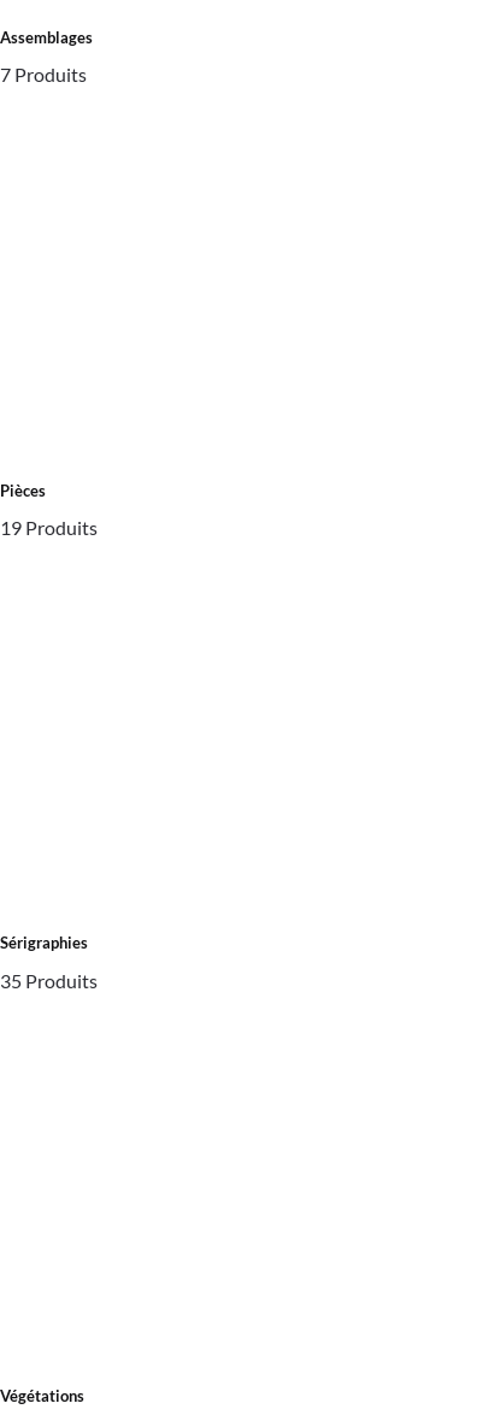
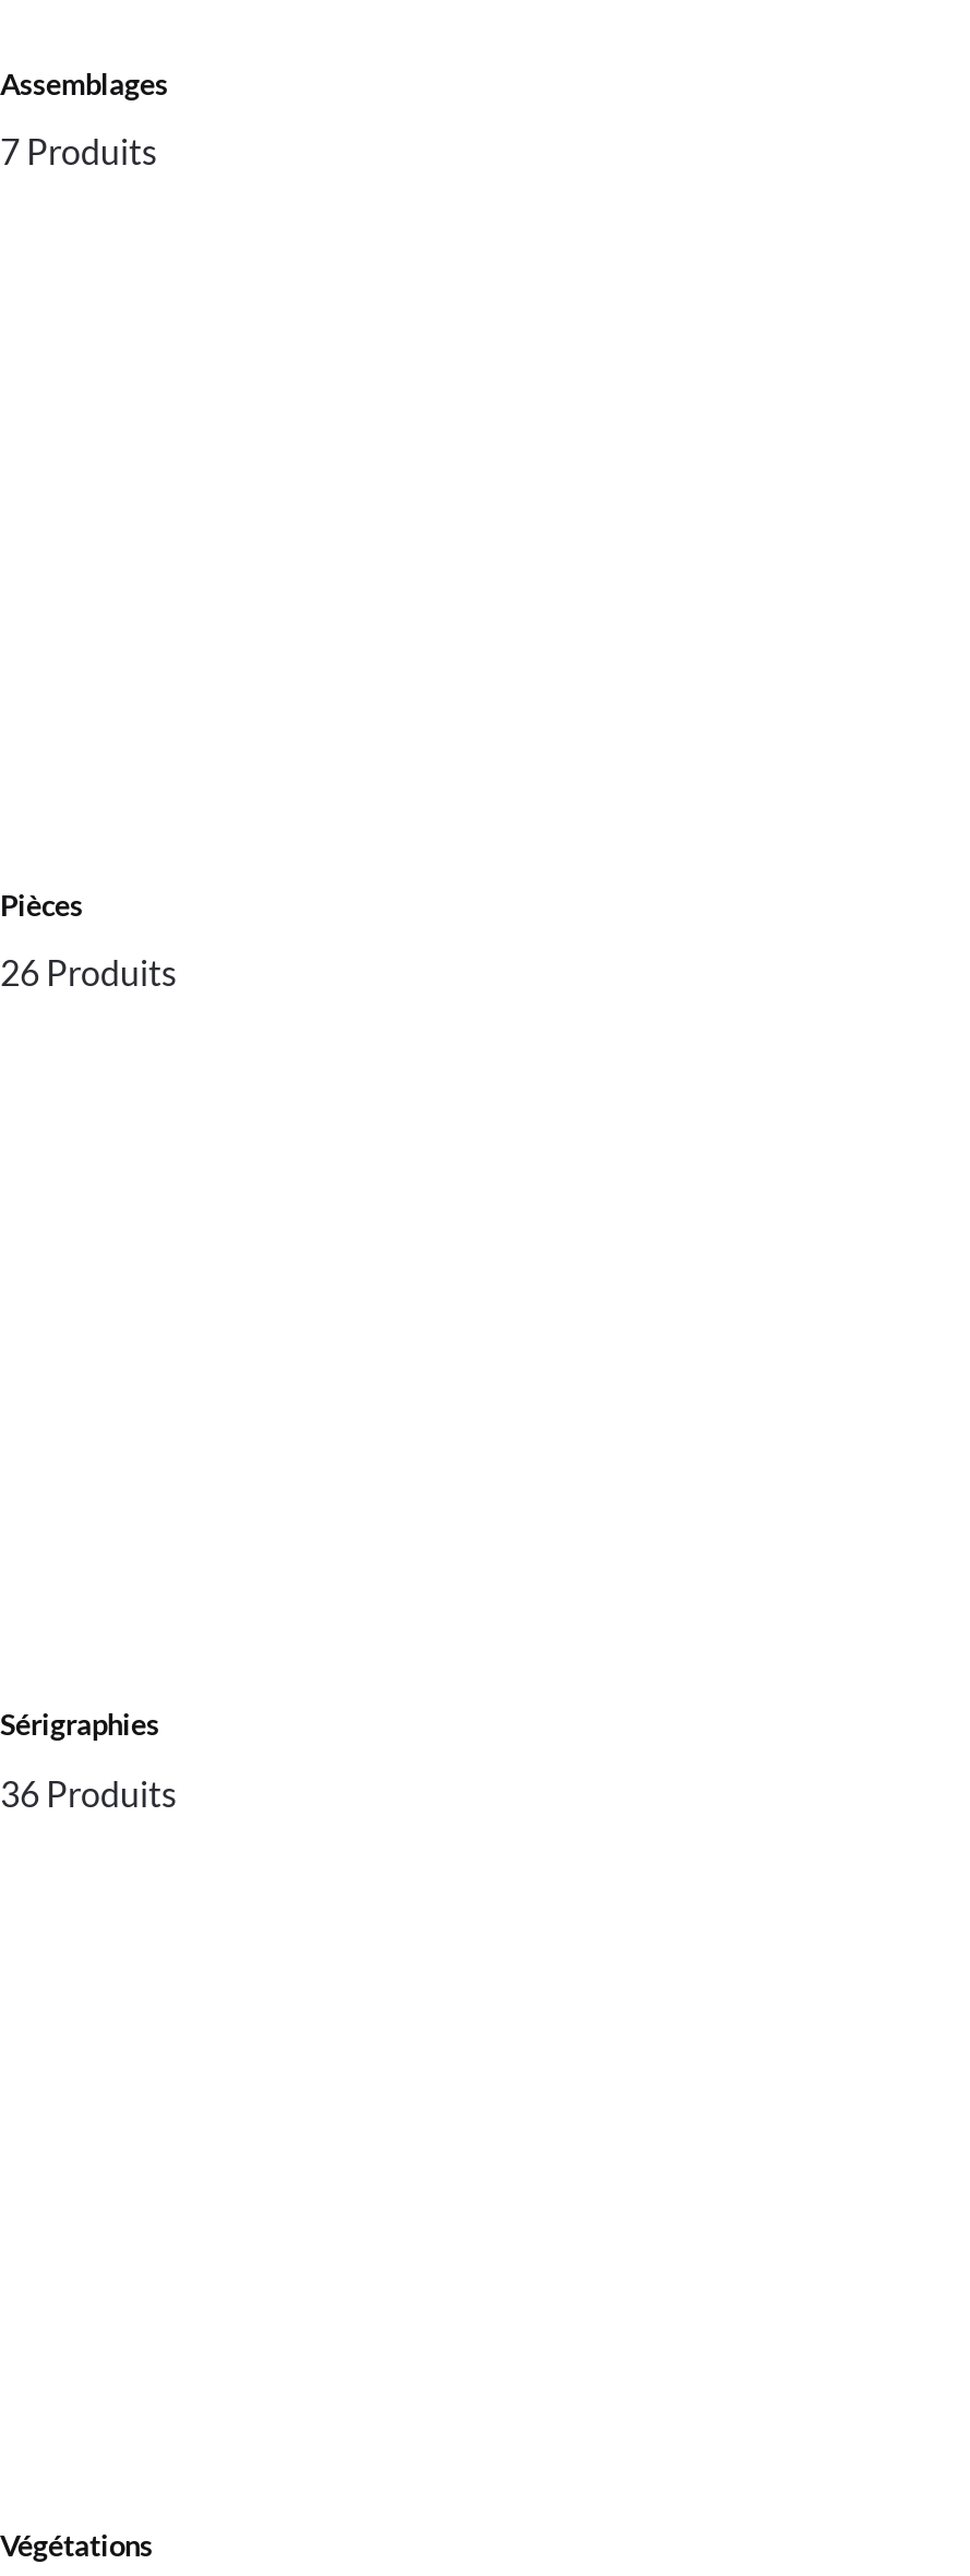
- 19 Produits
+ 26 Produits

- 35 Produits
+ 36 Produits
